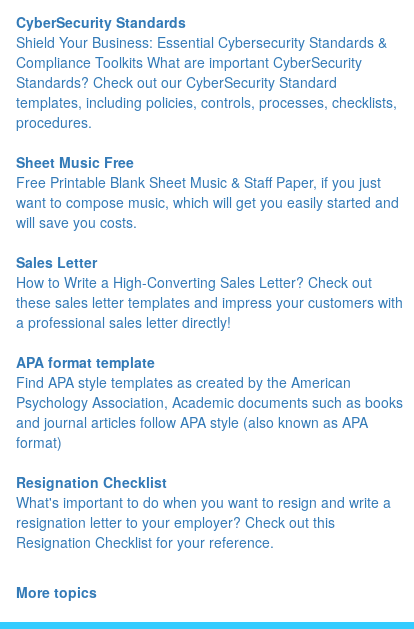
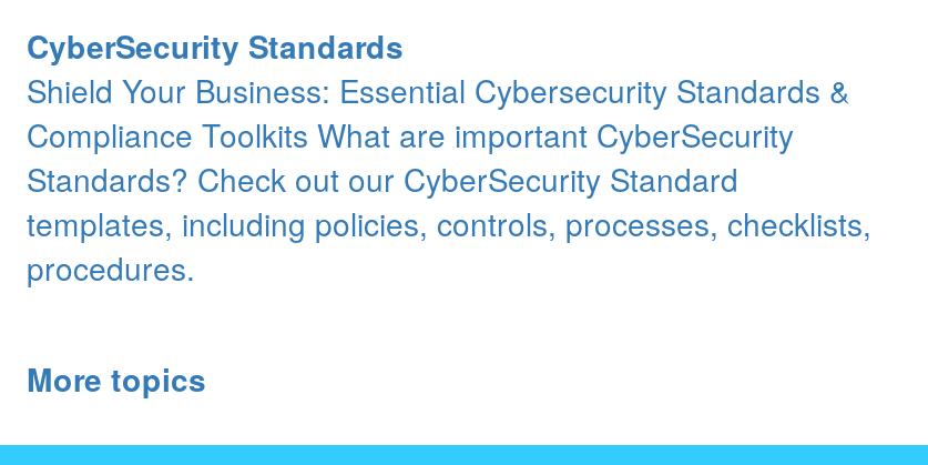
- Sheet Music Free
- Free Printable Blank Sheet Music & Staff Paper, if you just
- want to compose music, which will get you easily started and
- will save you costs.
- Sales Letter
- How to Write a High-Converting Sales Letter? Check out
- these sales letter templates and impress your customers with
- a professional sales letter directly!
- APA format template
- Find APA style templates as created by the American
- Psychology Association, Academic documents such as books
- and journal articles follow APA style (also known as APA
- format)
- Resignation Checklist
- What's important to do when you want to resign and write a
- resignation letter to your employer? Check out this
- Resignation Checklist for your reference.
